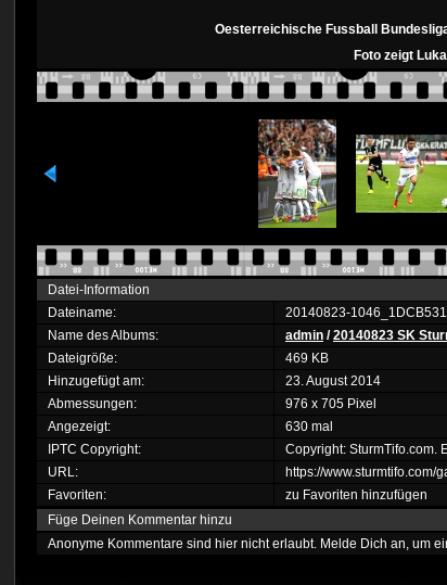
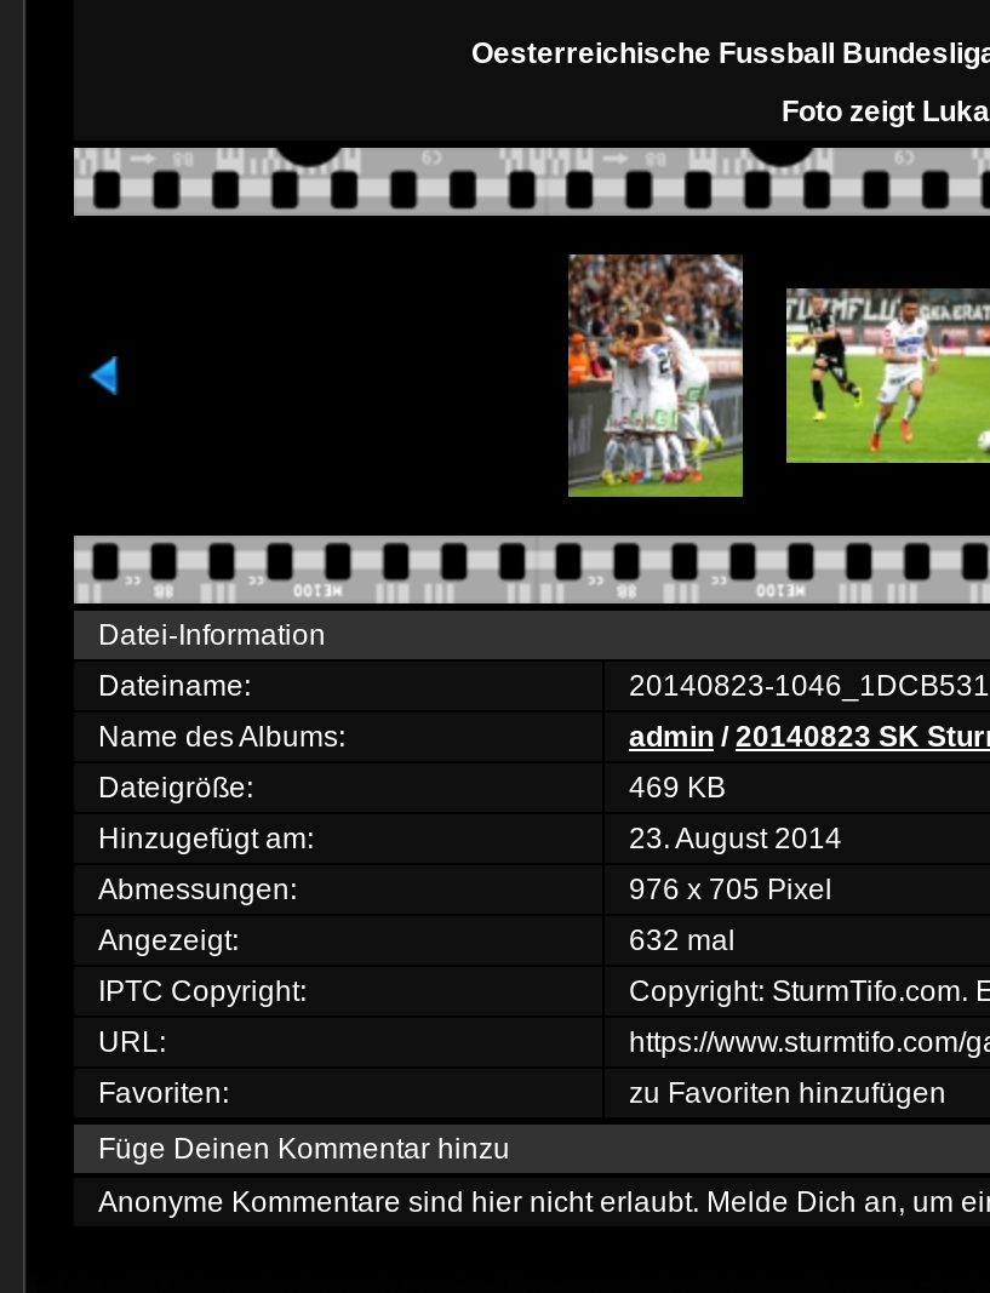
- 630 mal
+ 632 mal
